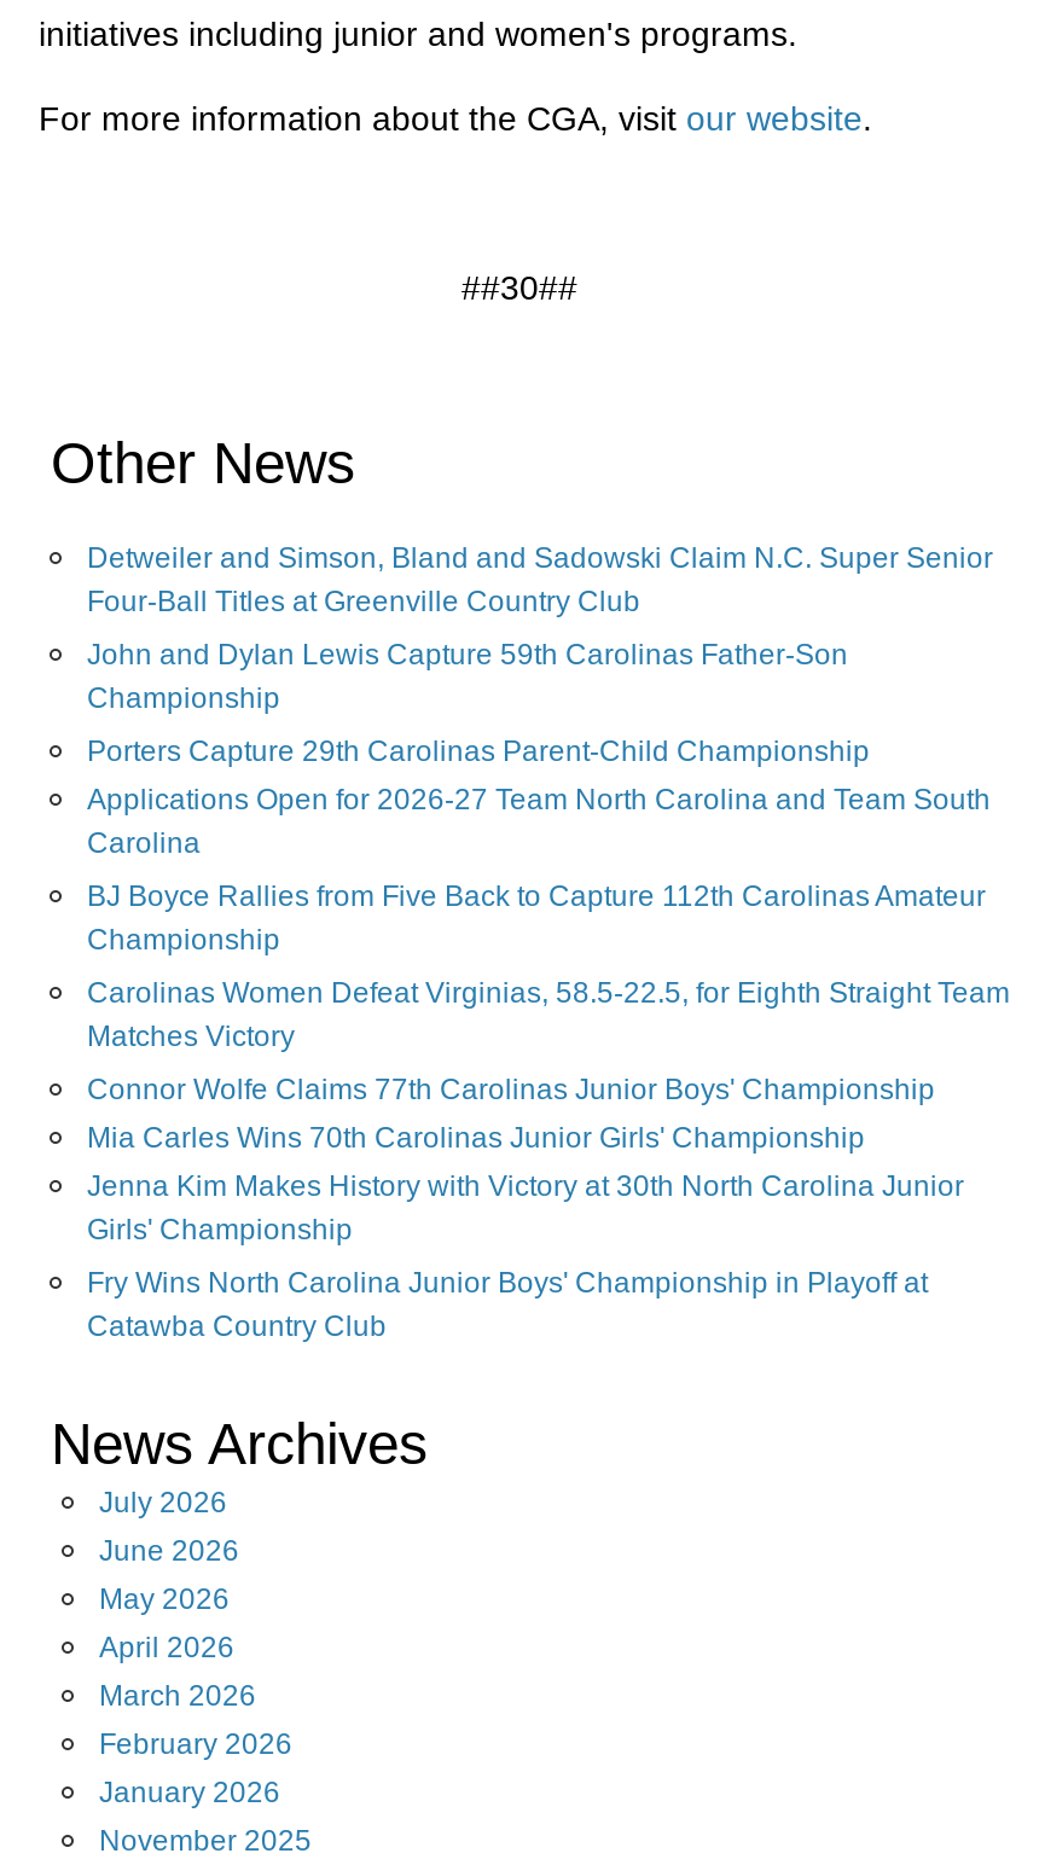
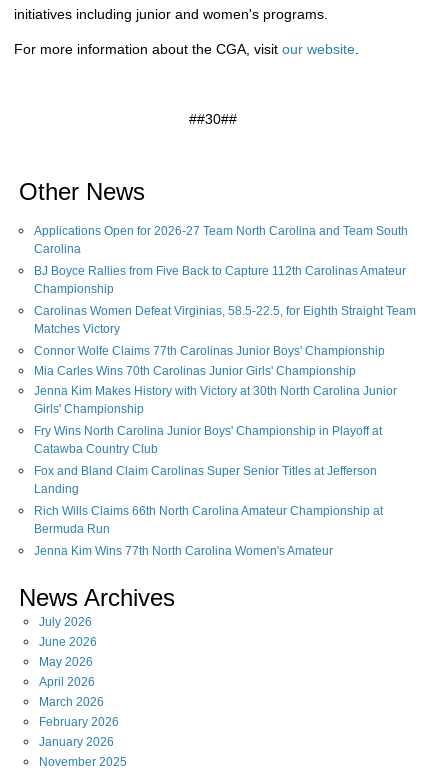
- Detweiler and Simson, Bland and Sadowski Claim N.C. Super Senior
- Four-Ball Titles at Greenville Country Club
- John and Dylan Lewis Capture 59th Carolinas Father-Son
- Championship
- Porters Capture 29th Carolinas Parent-Child Championship

moved up: Applications Open for 2026-27 Team North Carolina and Team South | Carolina | BJ Boyce Rallies from Five Back to Capture 112th Carolinas Amateur | ... | Fry Wins North Carolina Junior Boys' Championship in Playoff at | Catawba Country Club

+ Fox and Bland Claim Carolinas Super Senior Titles at Jefferson
+ Landing
+ Rich Wills Claims 66th North Carolina Amateur Championship at
+ Bermuda Run
+ Jenna Kim Wins 77th North Carolina Women's Amateur
